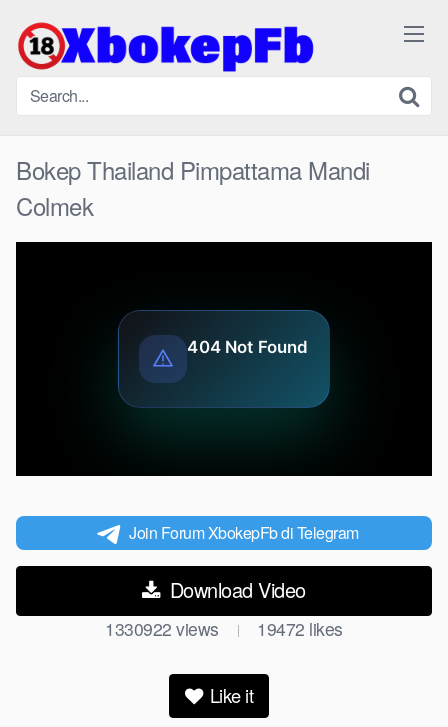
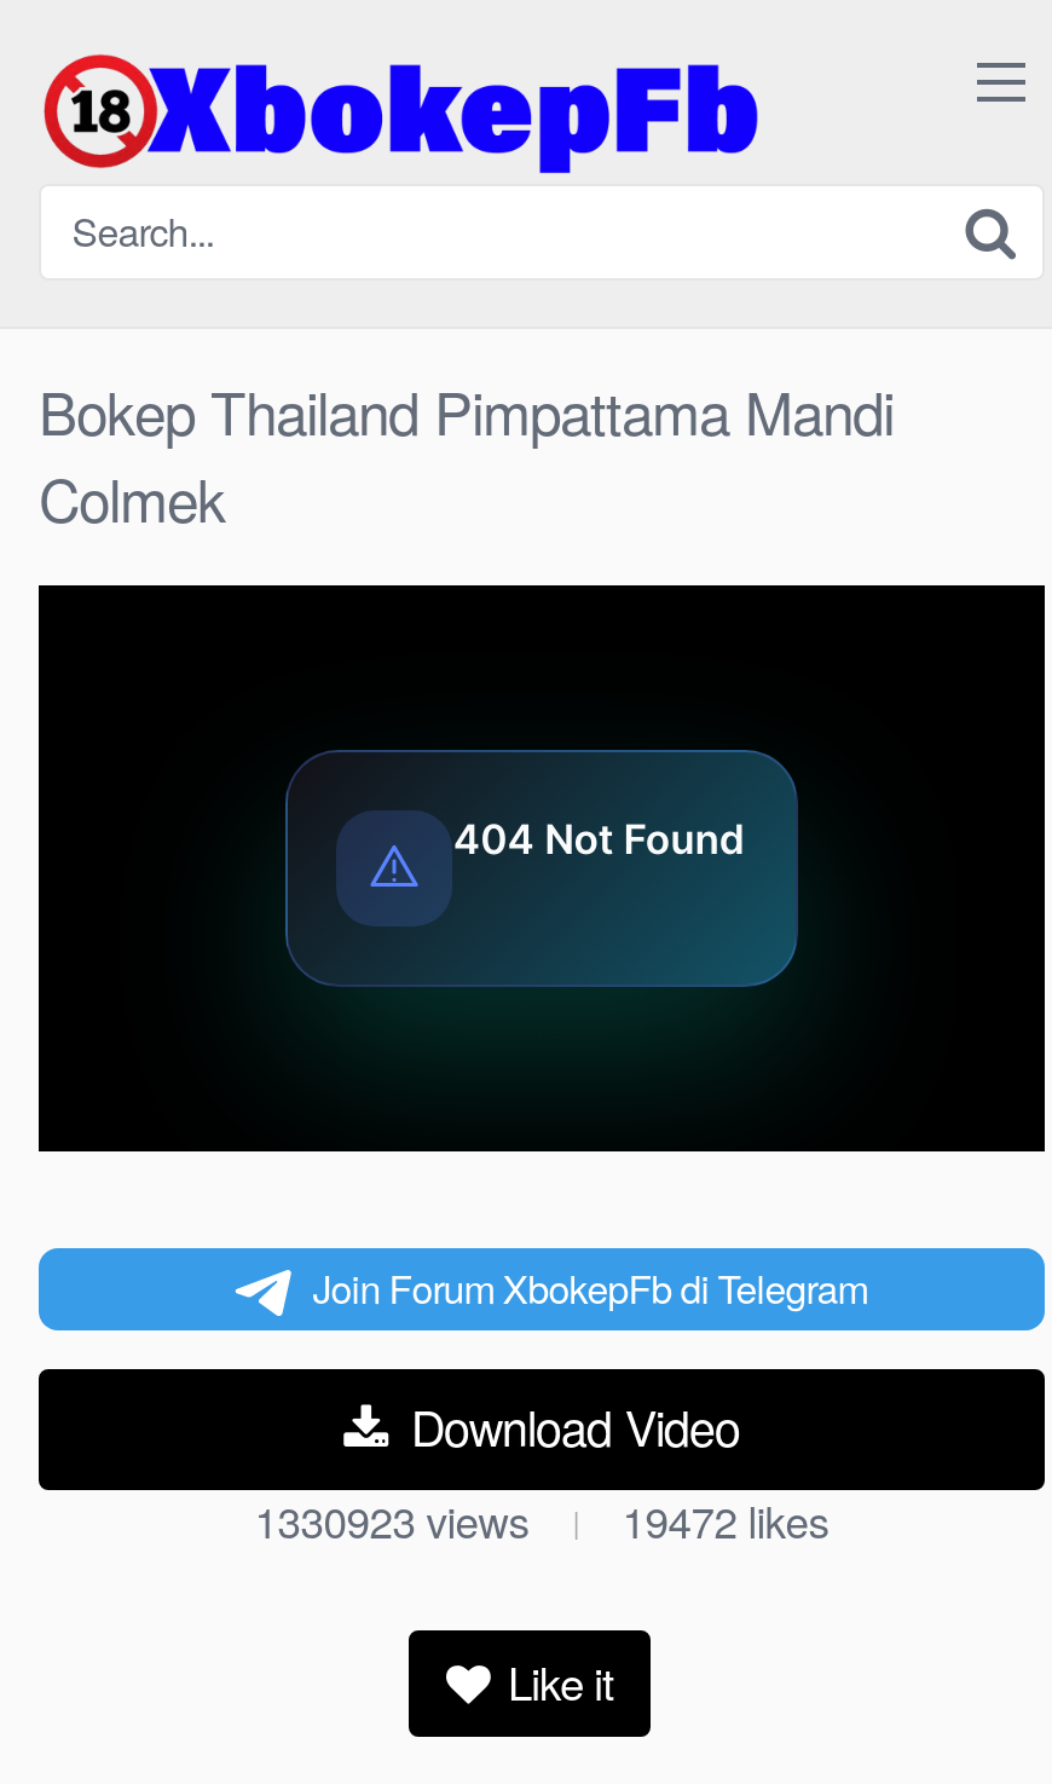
- 1330922views
+ 1330923views
